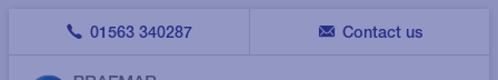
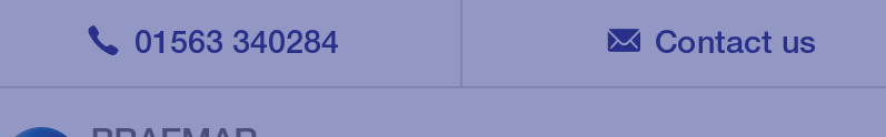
- 01563 340287
+ 01563 340284
